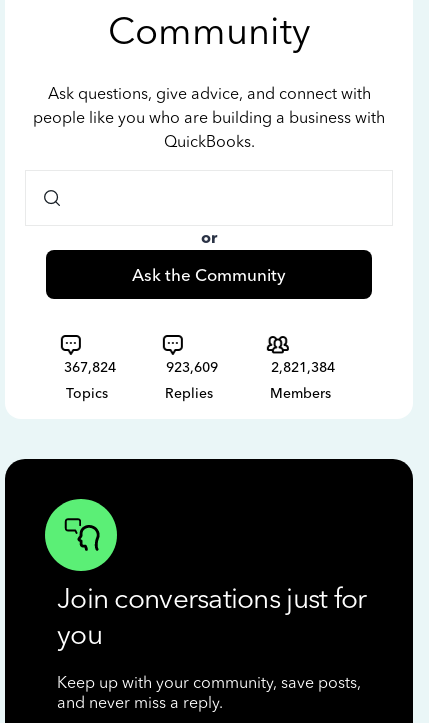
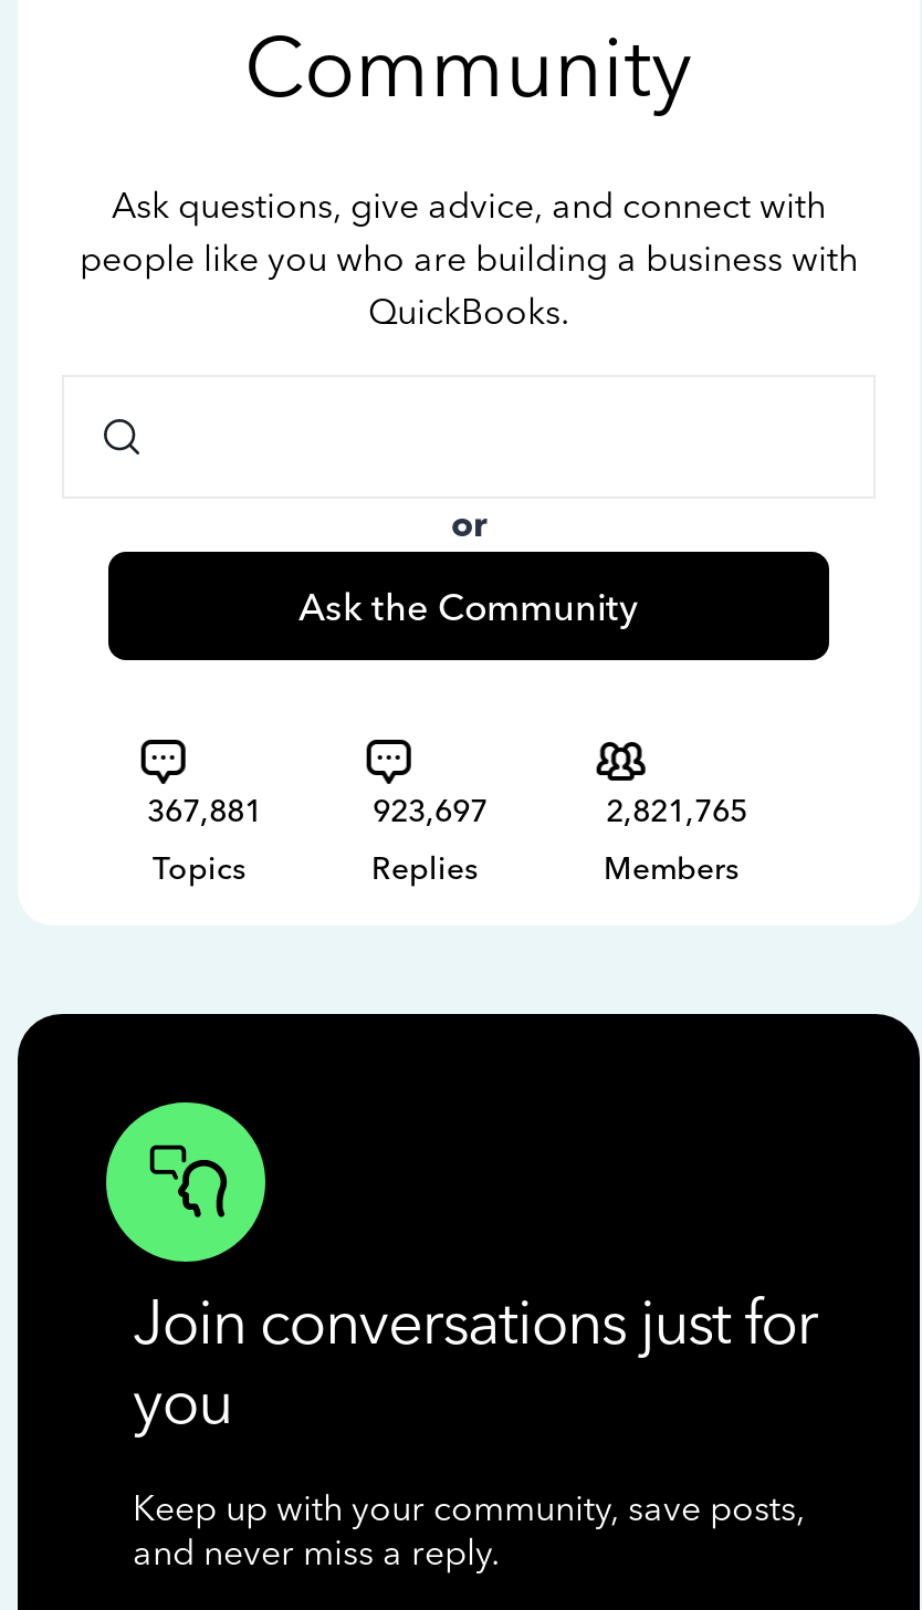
- 367,824
+ 367,881

- 923,609
+ 923,697

- 2,821,384
+ 2,821,765
